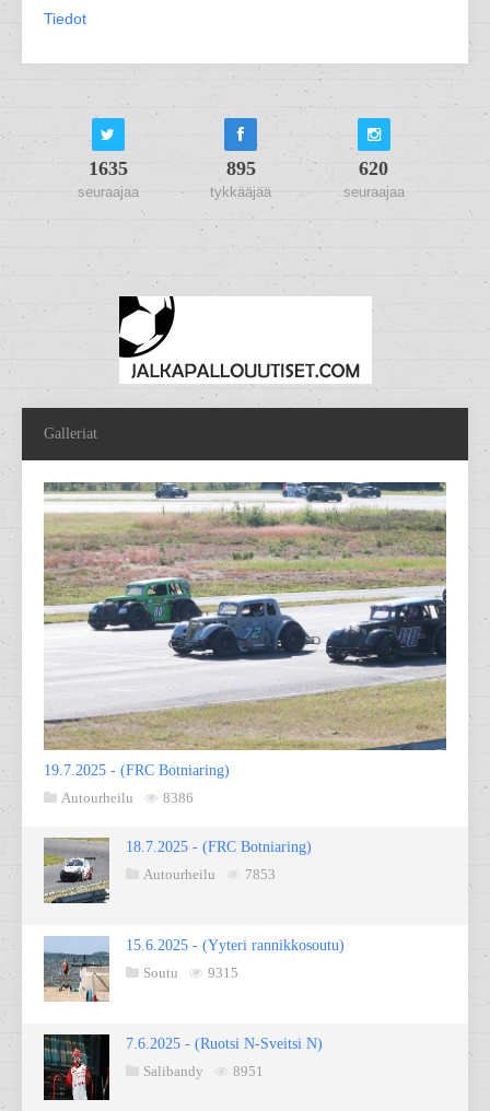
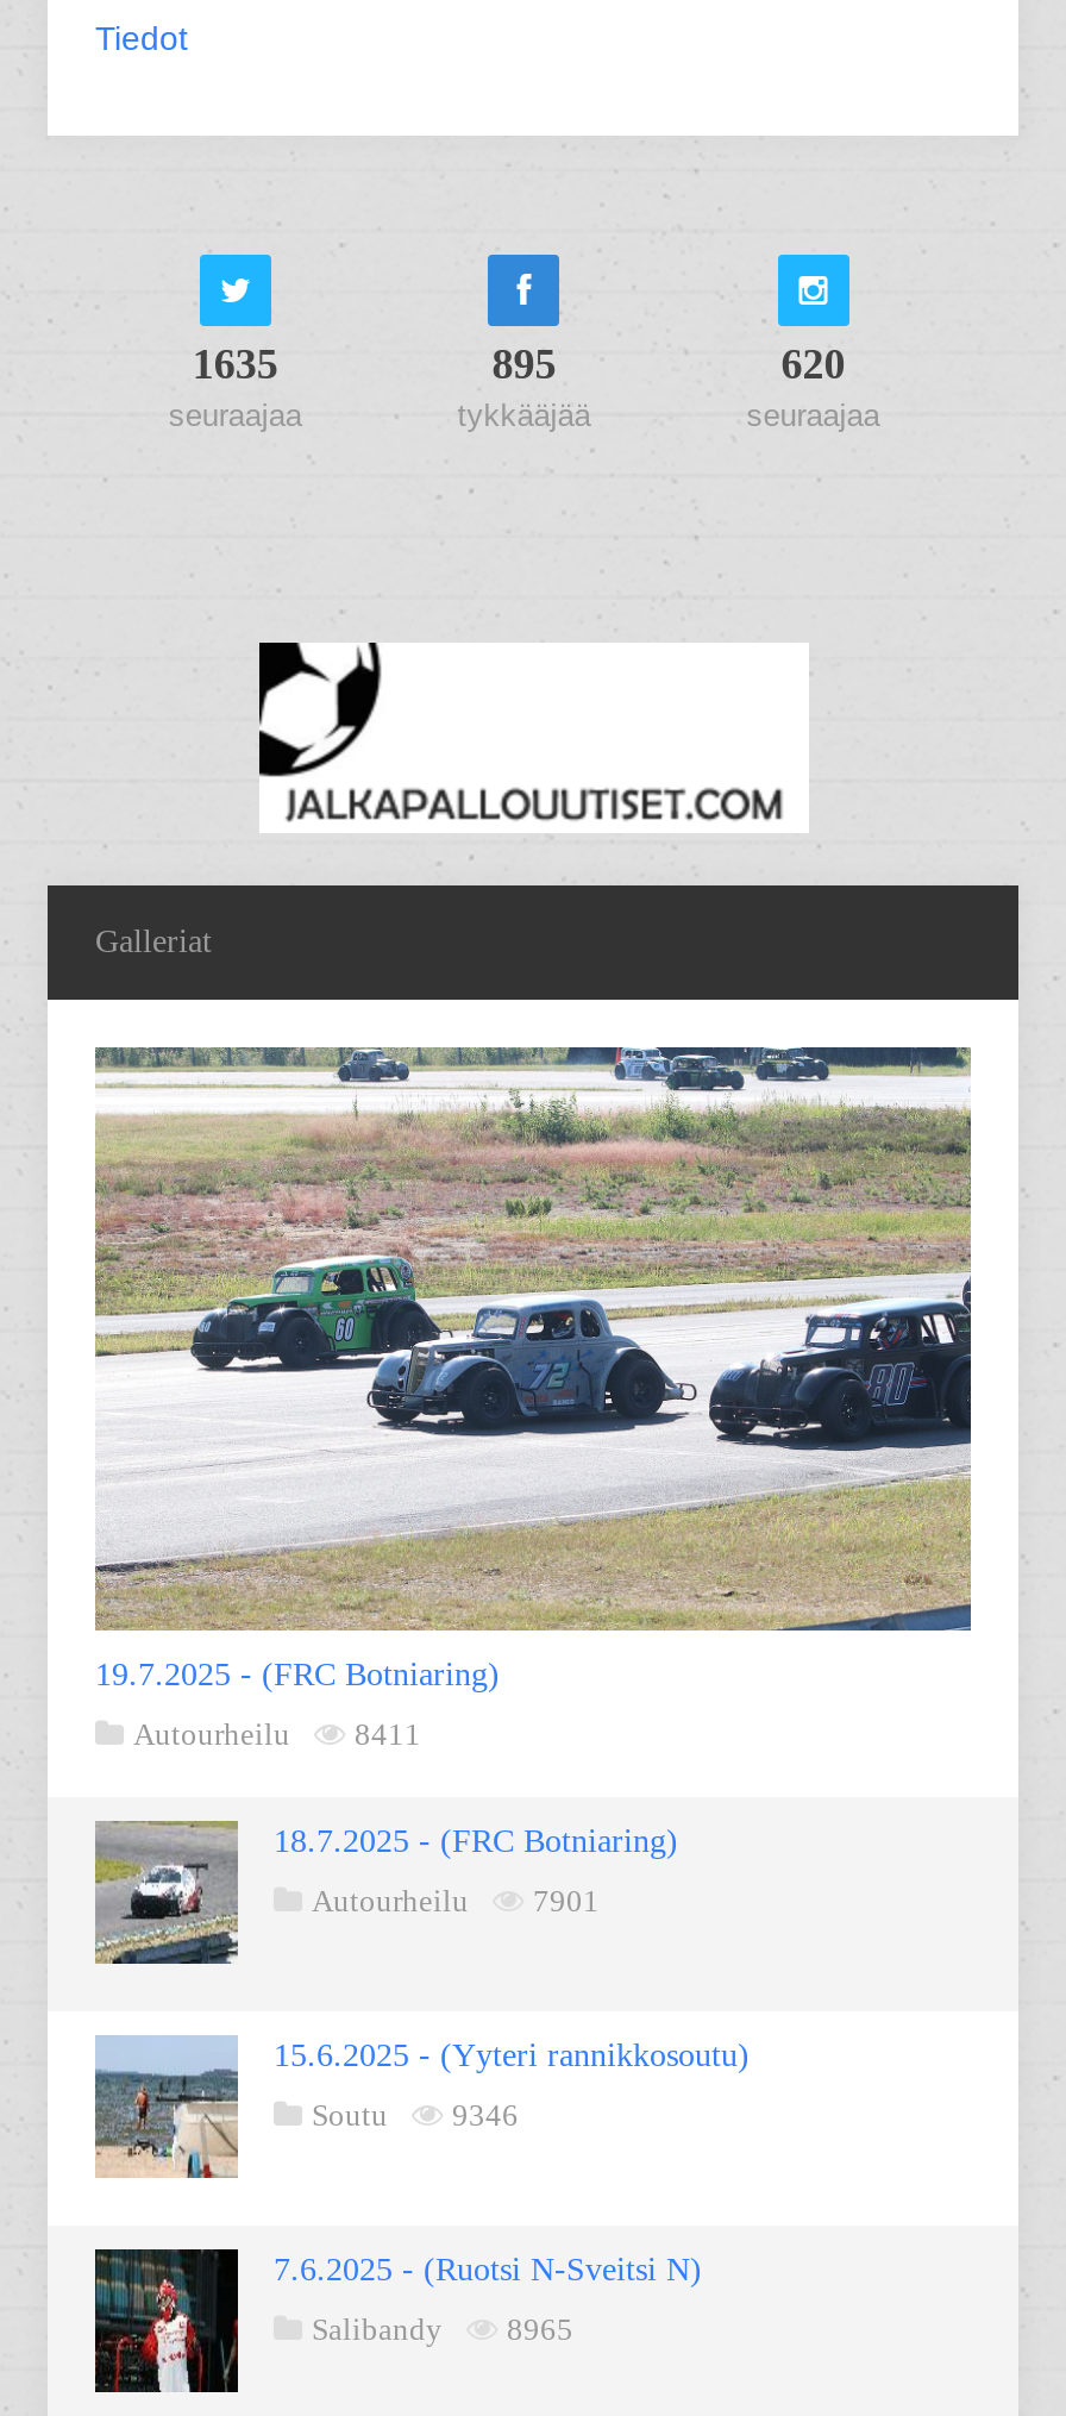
- Autourheilu 8386
+ Autourheilu 8411

- Autourheilu 7853
+ Autourheilu 7901

- Soutu 9315
+ Soutu 9346

- Salibandy 8951
+ Salibandy 8965
